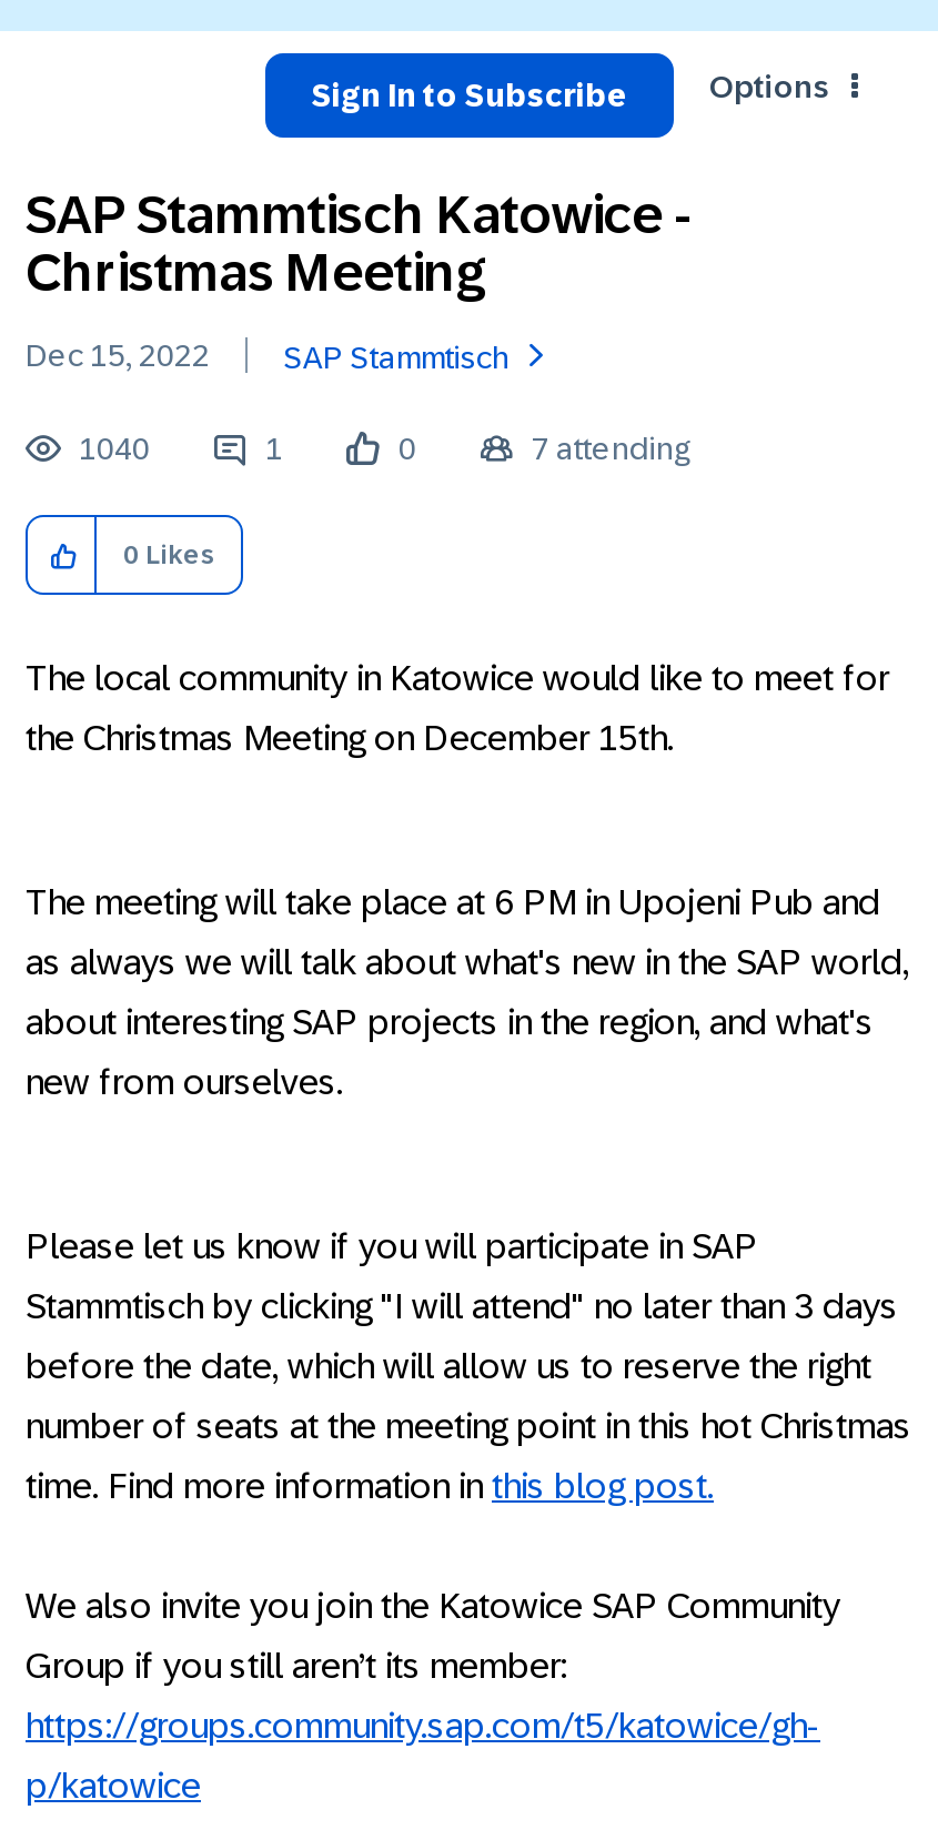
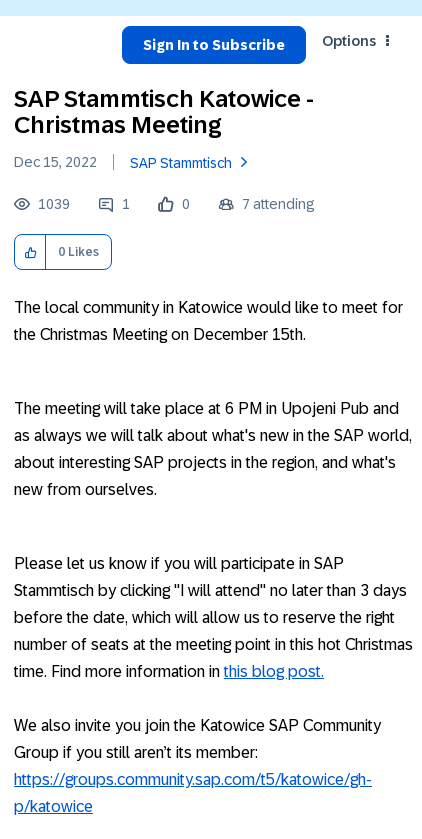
- 1040
+ 1039
